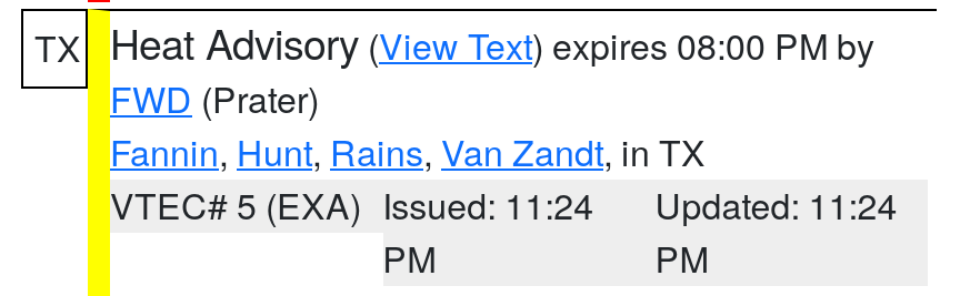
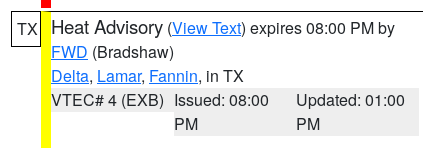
- FWD (Prater)
- Fannin, Hunt, Rains, Van Zandt, in TX
- VTEC# 5 (EXA) Issued: 11:24
+ FWD (Bradshaw)
+ Delta, Lamar, Fannin, in TX
+ VTEC# 4 (EXB) Issued: 08:00

- Updated: 11:24
+ Updated: 01:00
